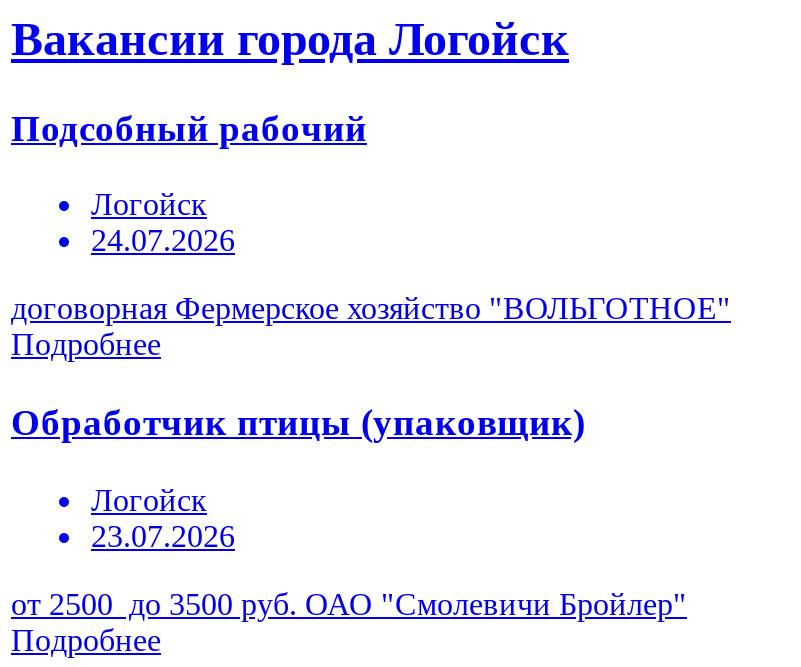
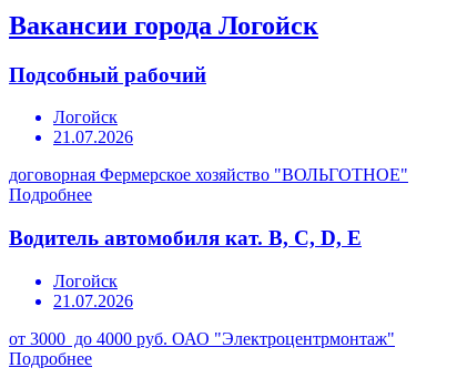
- 24.07.2026
+ 21.07.2026

- Обработчик птицы (упаковщик)
+ Водитель автомобиля кат. В, С, D, Е

- 23.07.2026
+ 21.07.2026

- от 2500 до 3500 руб. ОАО "Смолевичи Бройлер"
+ от 3000 до 4000 руб. ОАО "Электроцентрмонтаж"
